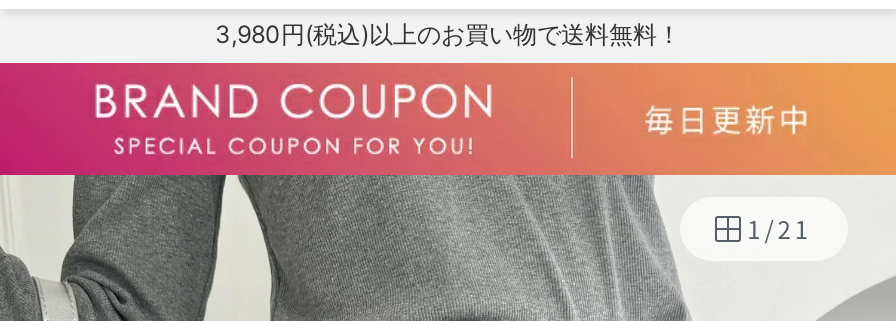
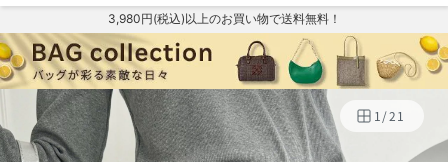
- [image]
+ [image]
